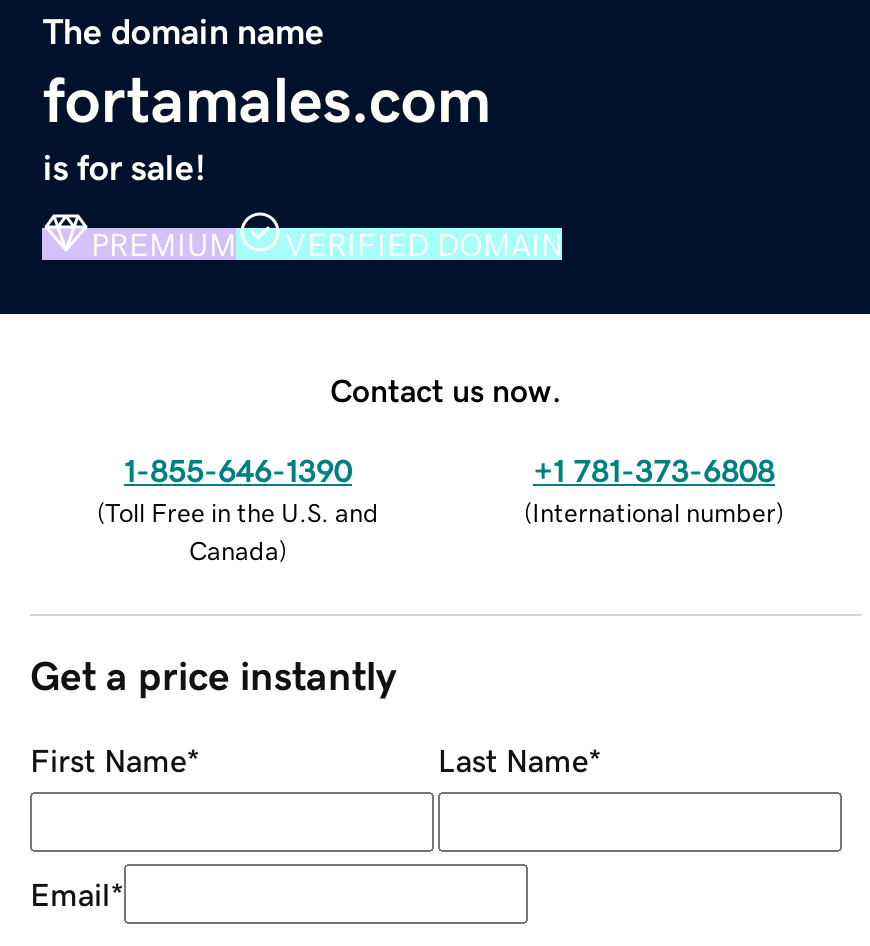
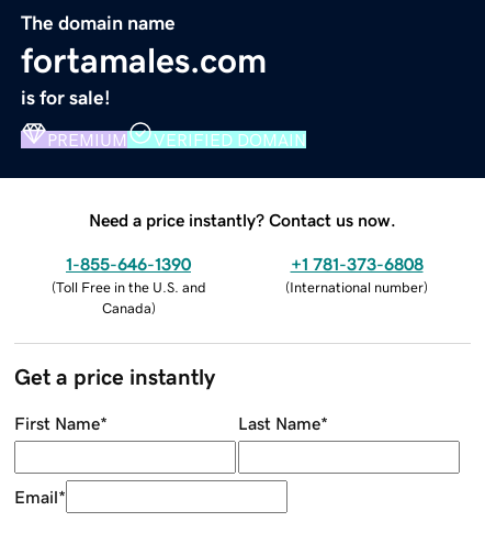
- Contact us now.
+ Need a price instantly? Contact us now.
